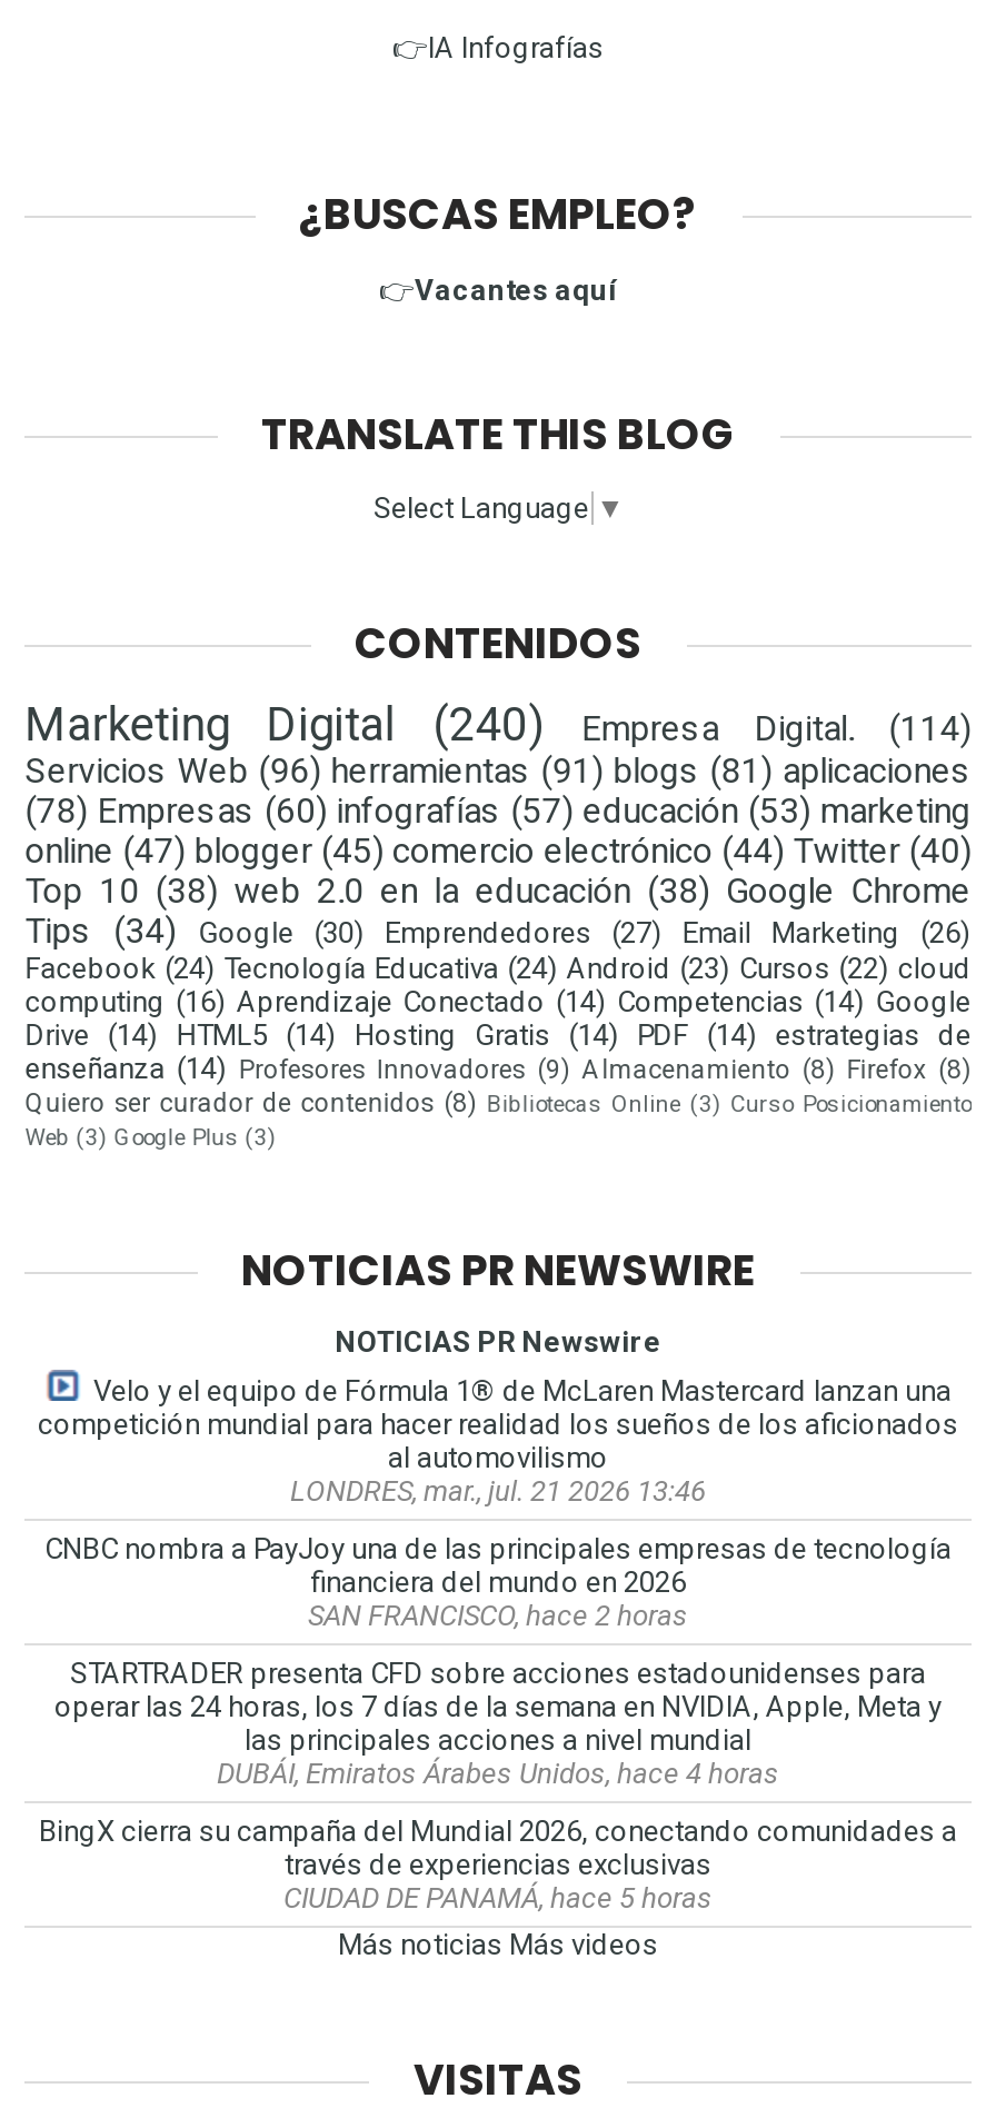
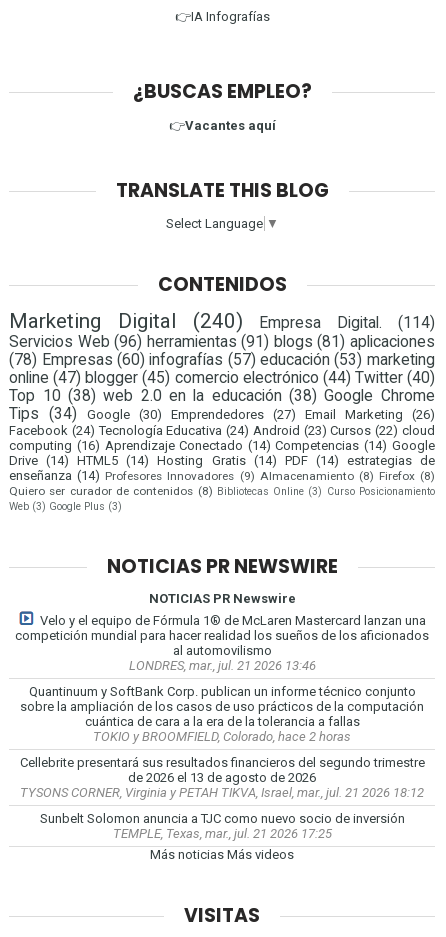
- CNBC nombra a PayJoy una de las principales empresas de tecnología
- financiera del mundo en 2026
- SAN FRANCISCO, hace 2 horas
+ Quantinuum y SoftBank Corp. publican un informe técnico conjunto
+ sobre la ampliación de los casos de uso prácticos de la computación
+ cuántica de cara a la era de la tolerancia a fallas
+ TOKIO y BROOMFIELD, Colorado, hace 2 horas

- STARTRADER presenta CFD sobre acciones estadounidenses para
- operar las 24 horas, los 7 días de la semana en NVIDIA, Apple, Meta y
- las principales acciones a nivel mundial
- DUBÁI, Emiratos Árabes Unidos, hace 4 horas
+ Cellebrite presentará sus resultados financieros del segundo trimestre
+ de 2026 el 13 de agosto de 2026
+ TYSONS CORNER, Virginia y PETAH TIKVA, Israel, mar., jul. 21 2026 18:12

- BingX cierra su campaña del Mundial 2026, conectando comunidades a
- través de experiencias exclusivas
- CIUDAD DE PANAMÁ, hace 5 horas
+ Sunbelt Solomon anuncia a TJC como nuevo socio de inversión
+ TEMPLE, Texas, mar., jul. 21 2026 17:25
